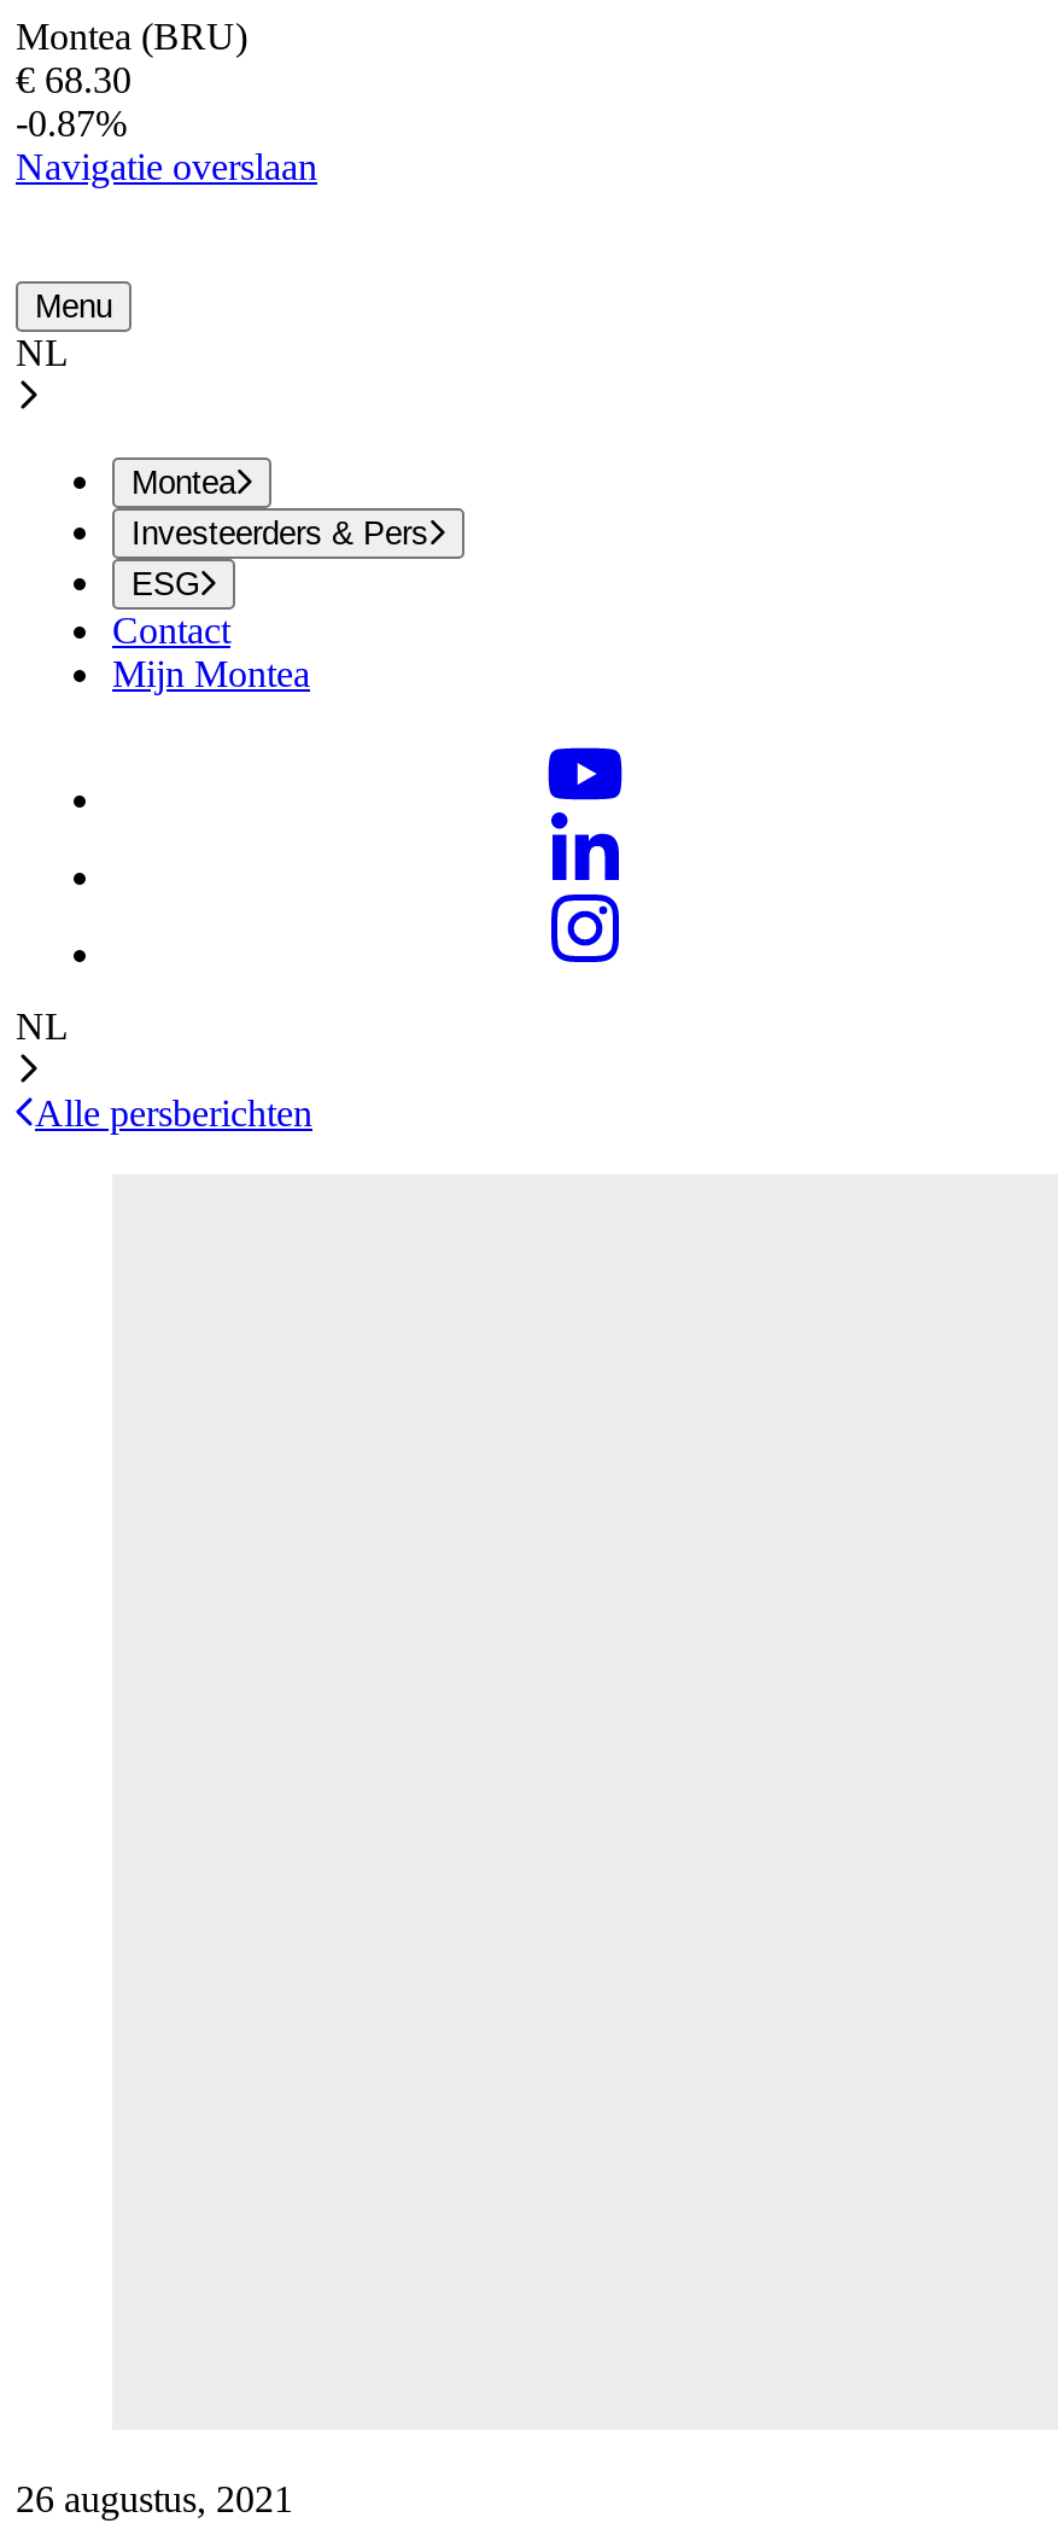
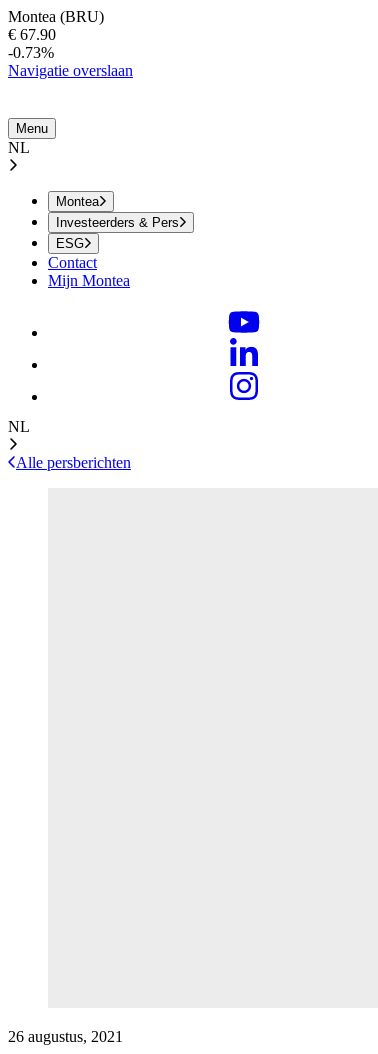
- €68.30
+ €67.90

- -0.87%
+ -0.73%
